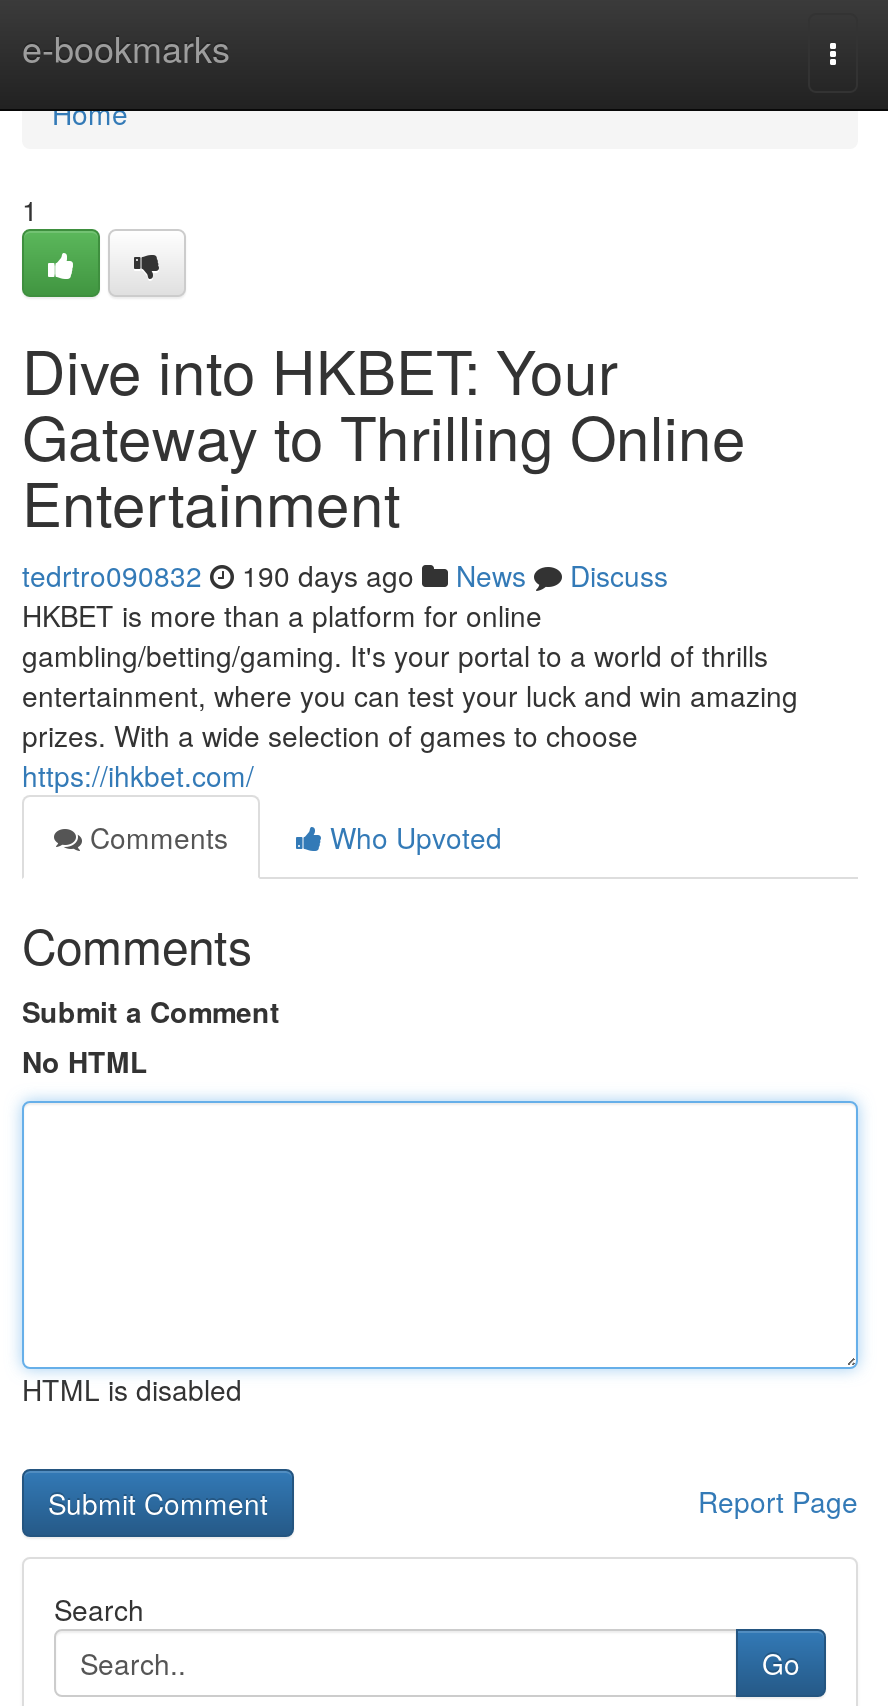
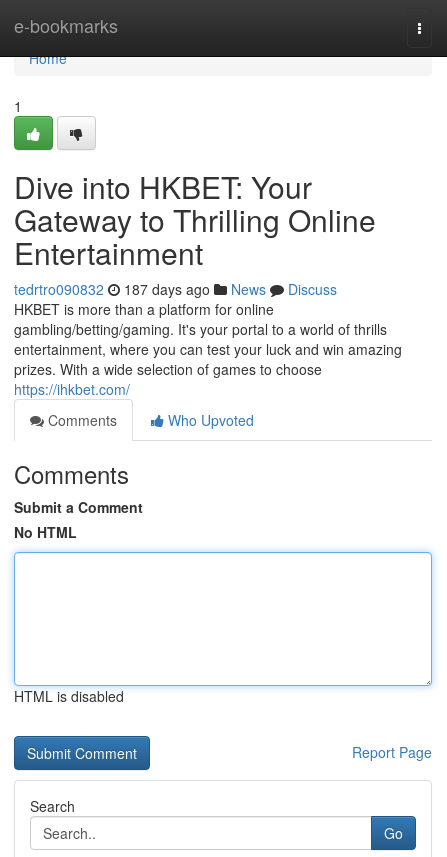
- tedrtro090832 190 days ago News Discuss
+ tedrtro090832 187 days ago News Discuss
